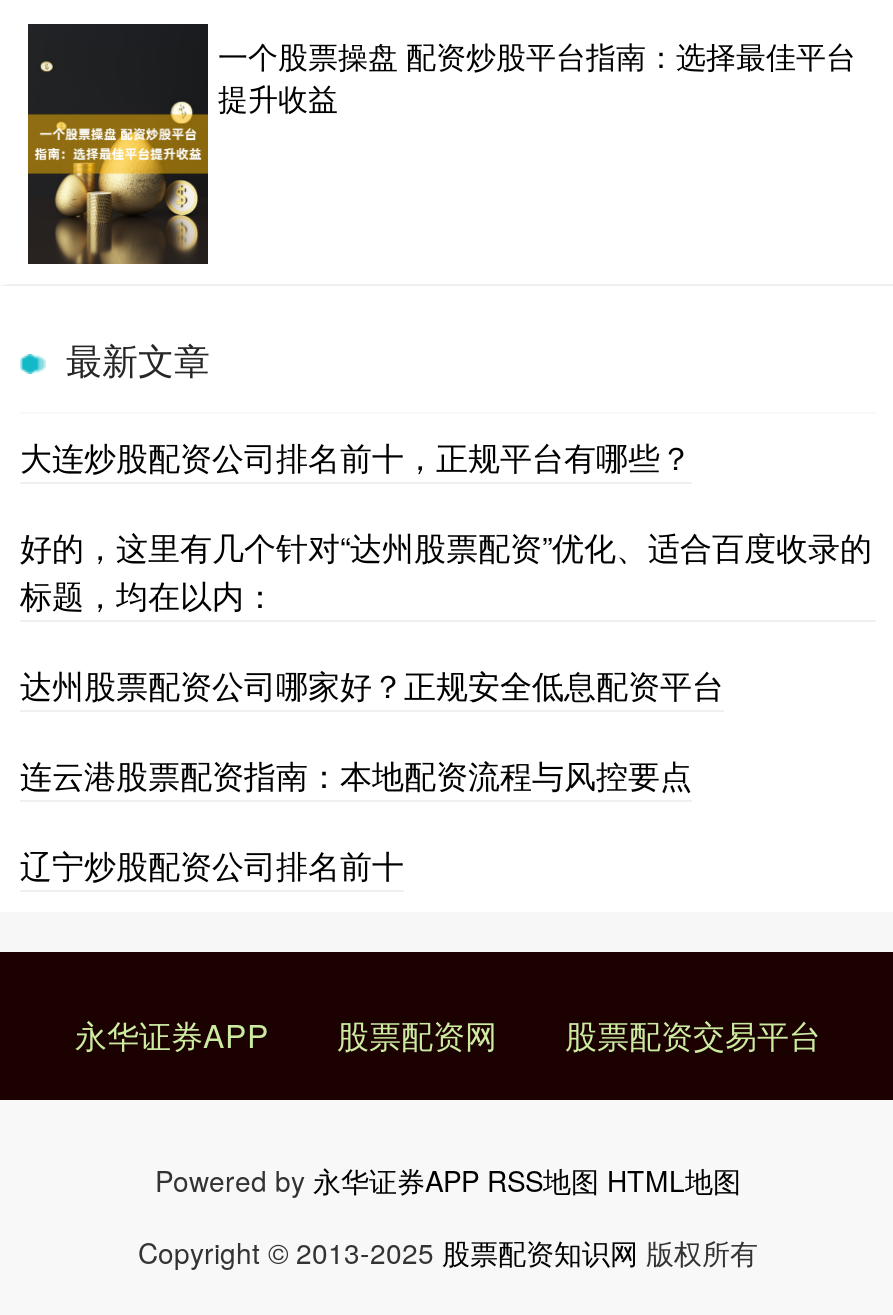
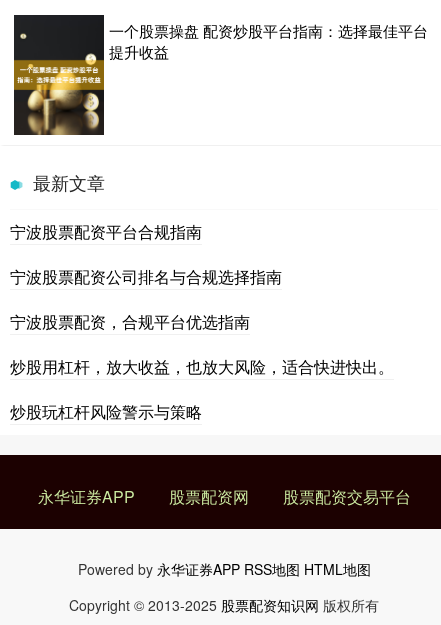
- 大连炒股配资公司排名前十，正规平台有哪些？
+ 宁波股票配资平台合规指南

- 好的，这里有几个针对“达州股票配资”优化、适合百度收录的
- 标题，均在以内：
+ 宁波股票配资公司排名与合规选择指南

- 达州股票配资公司哪家好？正规安全低息配资平台
+ 宁波股票配资，合规平台优选指南

- 连云港股票配资指南：本地配资流程与风控要点
+ 炒股用杠杆，放大收益，也放大风险，适合快进快出。

- 辽宁炒股配资公司排名前十
+ 炒股玩杠杆风险警示与策略
